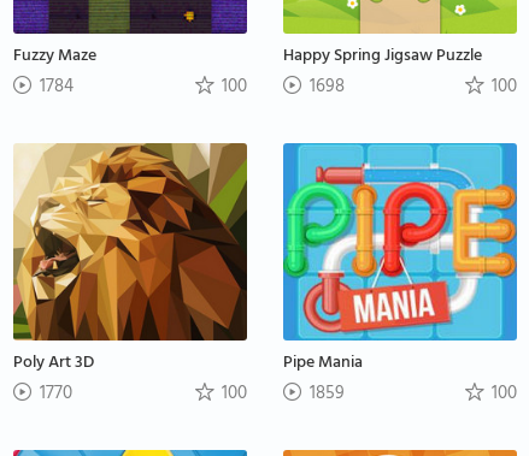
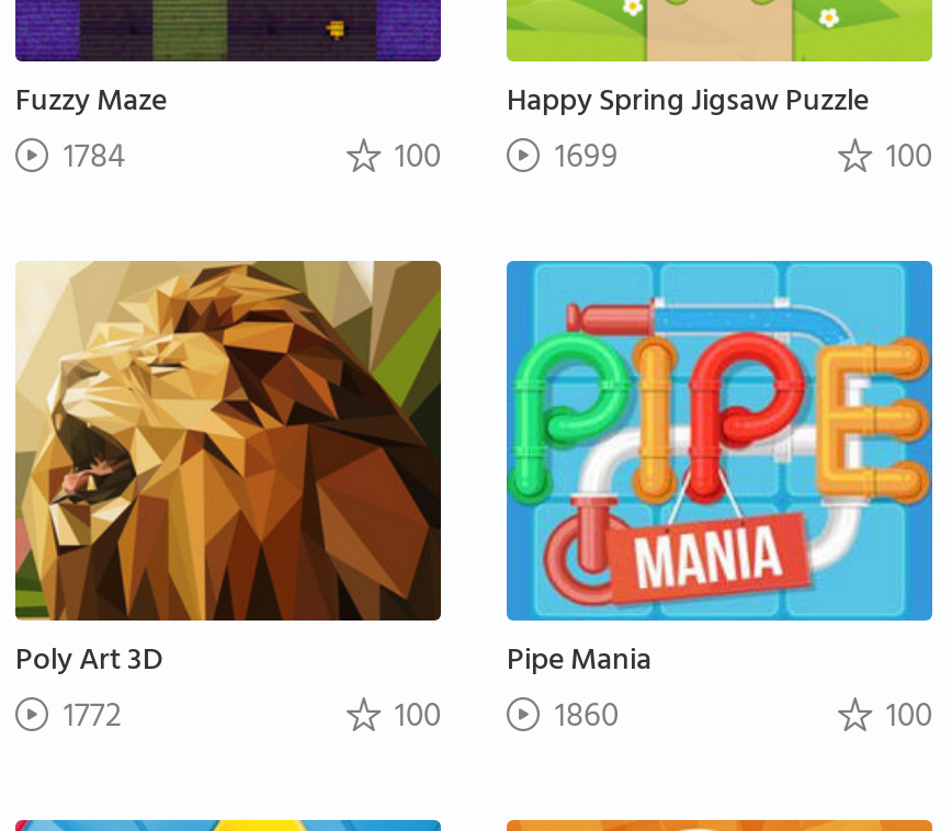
- 100 1698
+ 100 1699

- 1770
+ 1772

- 100 1859
+ 100 1860
